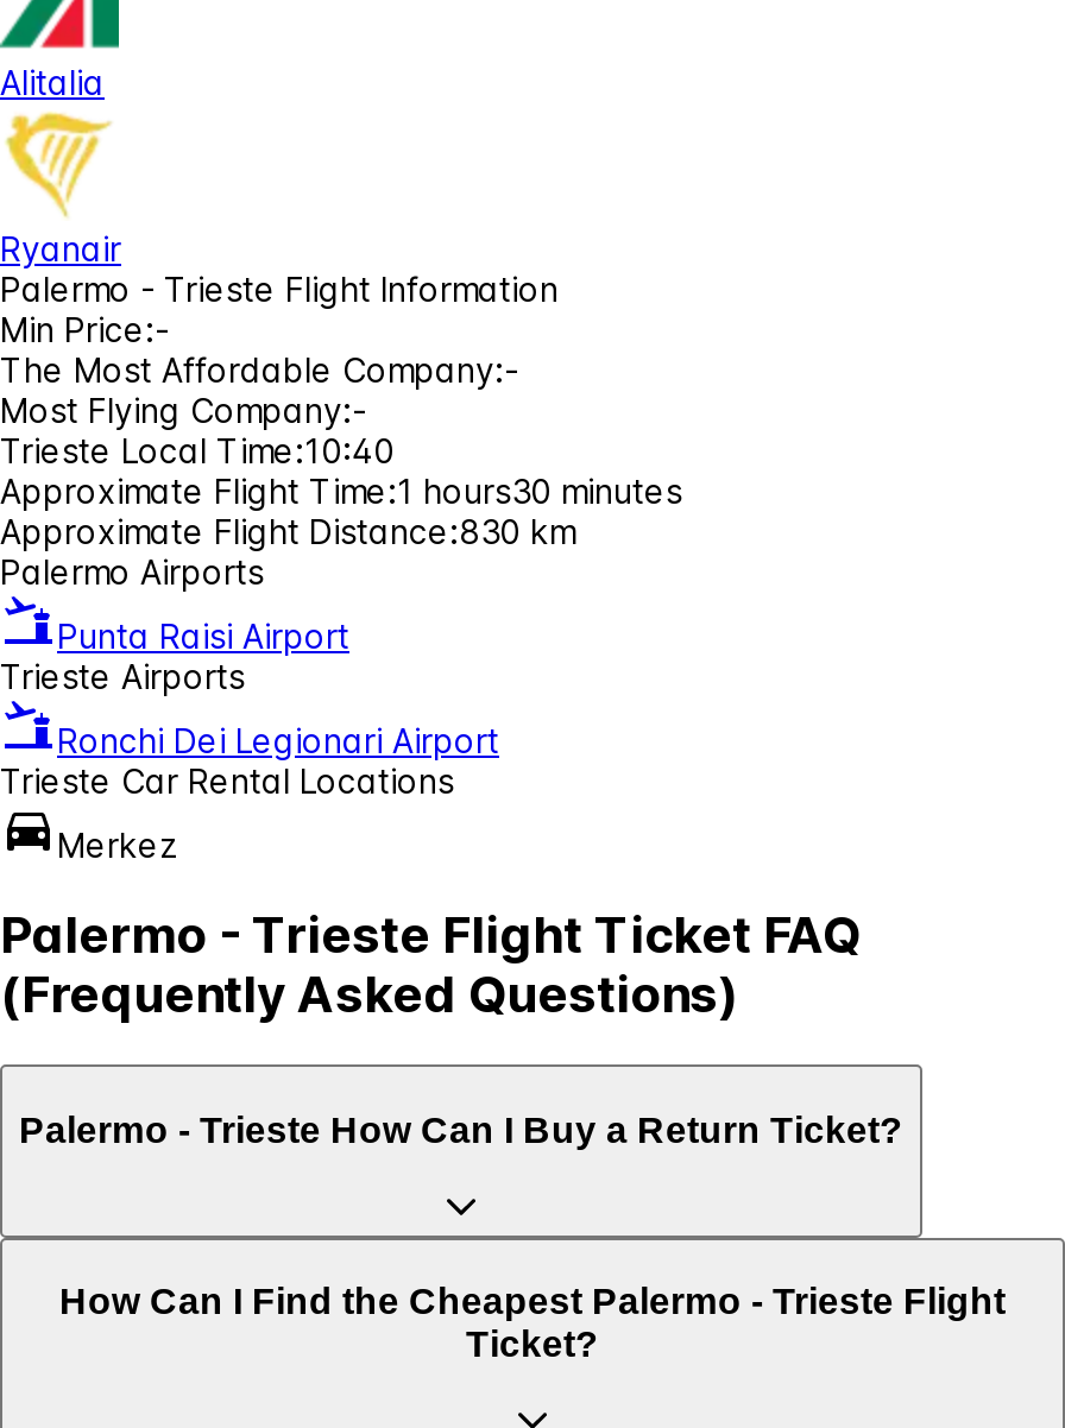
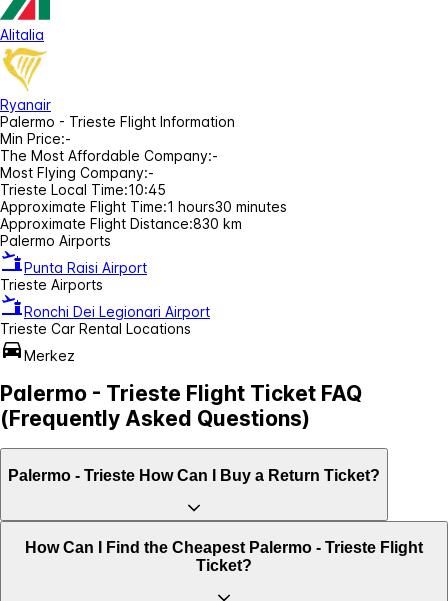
- Trieste Local Time: 10:40
+ Trieste Local Time: 10:45
